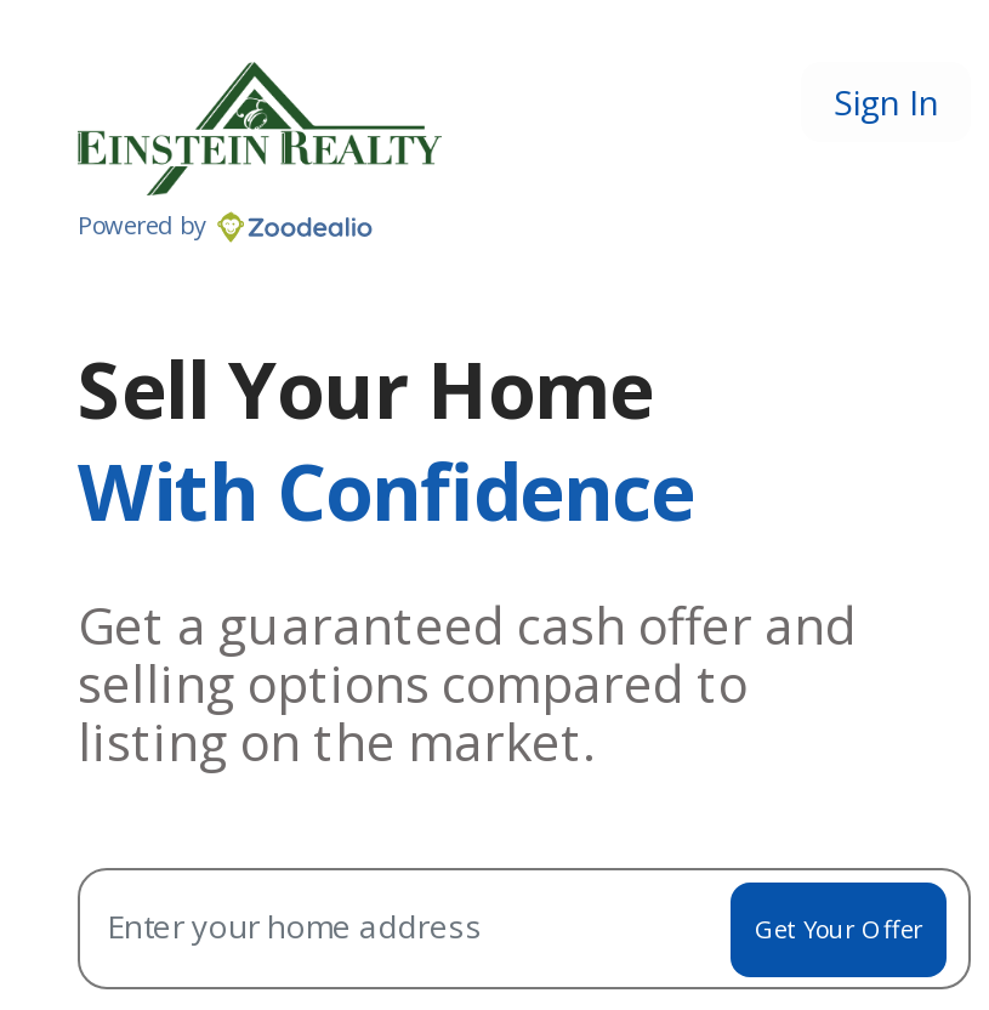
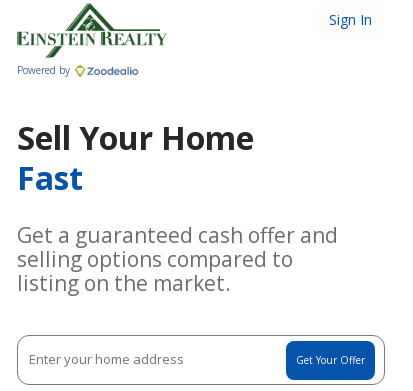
- With Confidence
+ Fast
